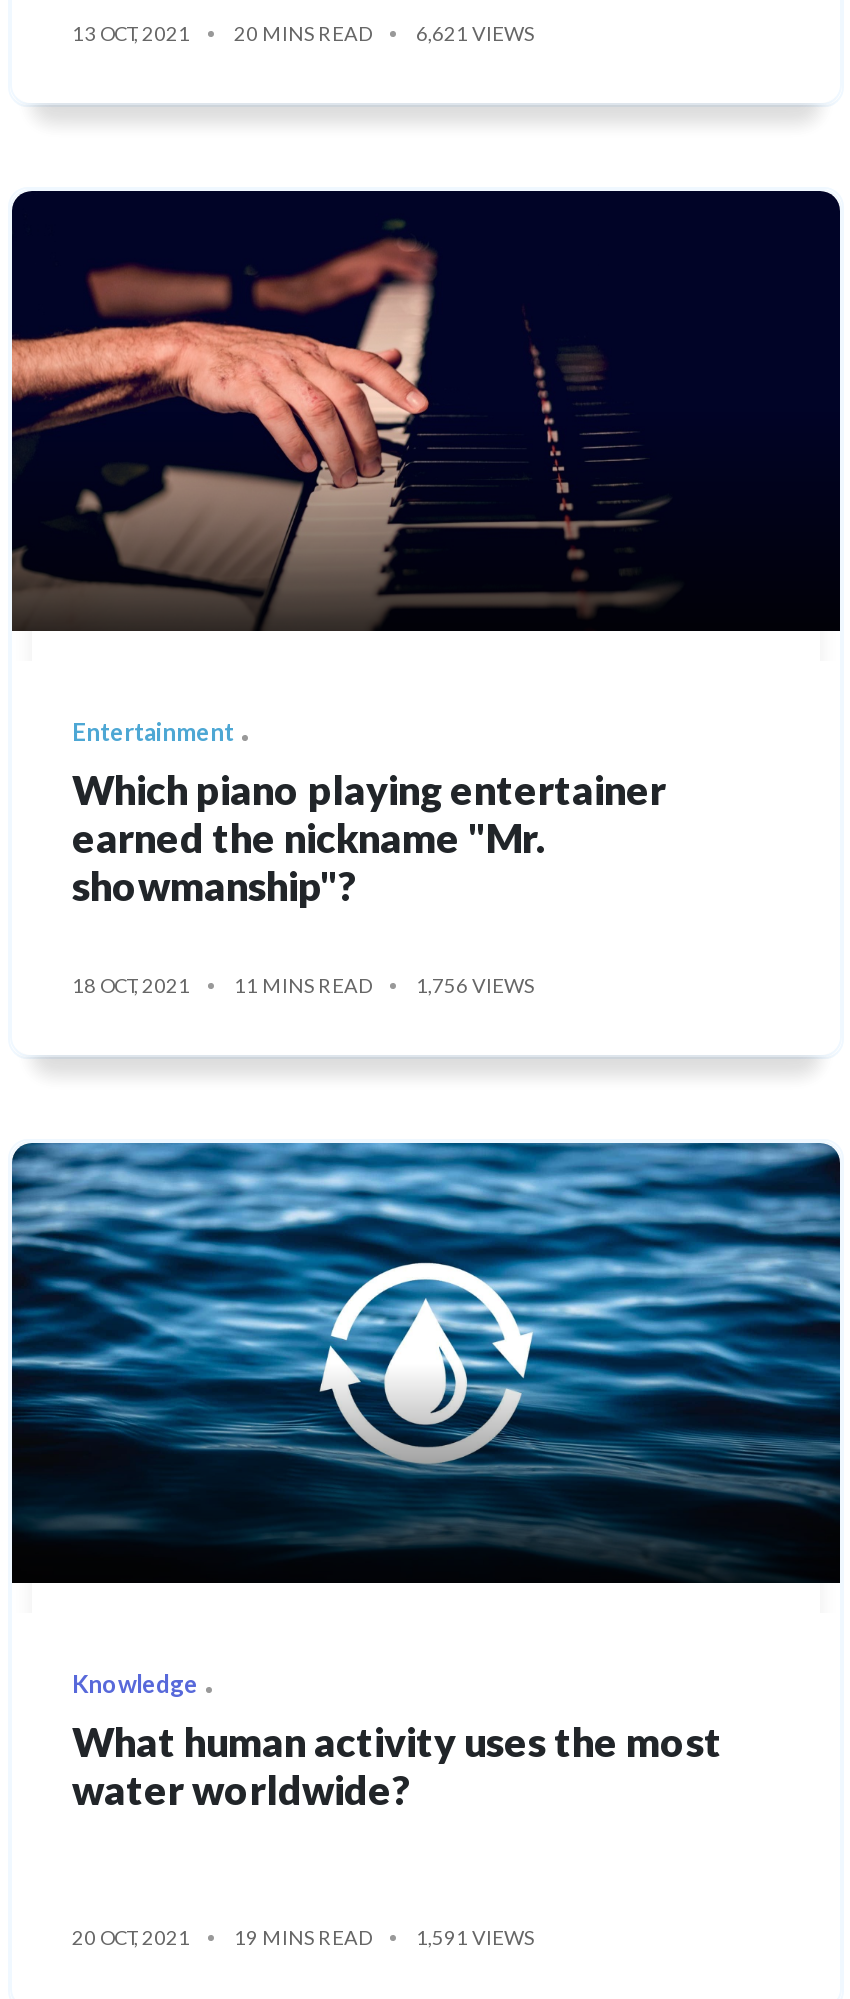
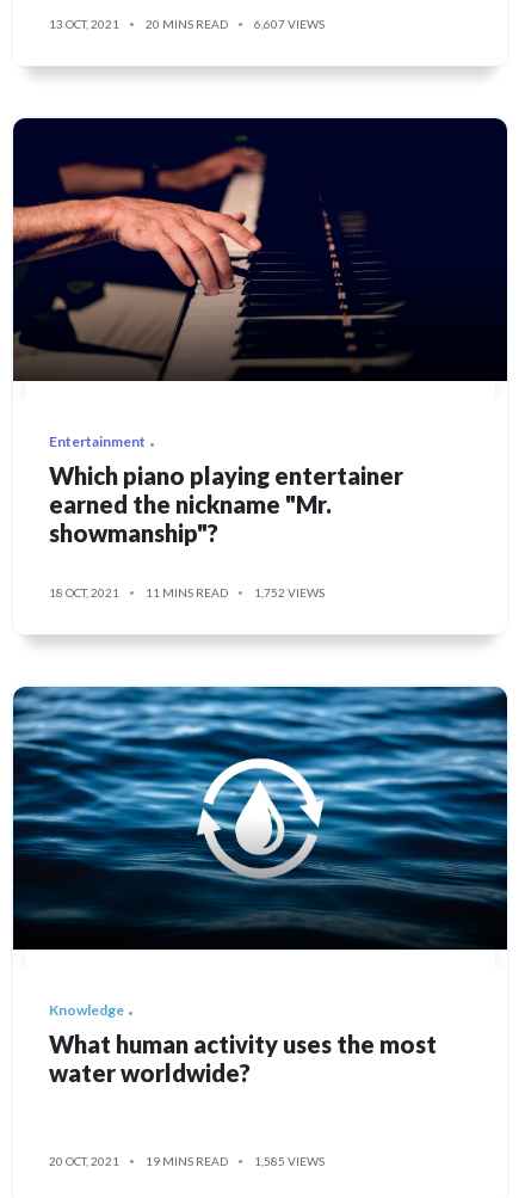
- 13 OCT, 2021 20 MINS READ 6,621 VIEWS
+ 13 OCT, 2021 20 MINS READ 6,607 VIEWS

- 18 OCT, 2021 11 MINS READ 1,756 VIEWS
+ 18 OCT, 2021 11 MINS READ 1,752 VIEWS

- 20 OCT, 2021 19 MINS READ 1,591 VIEWS
+ 20 OCT, 2021 19 MINS READ 1,585 VIEWS
